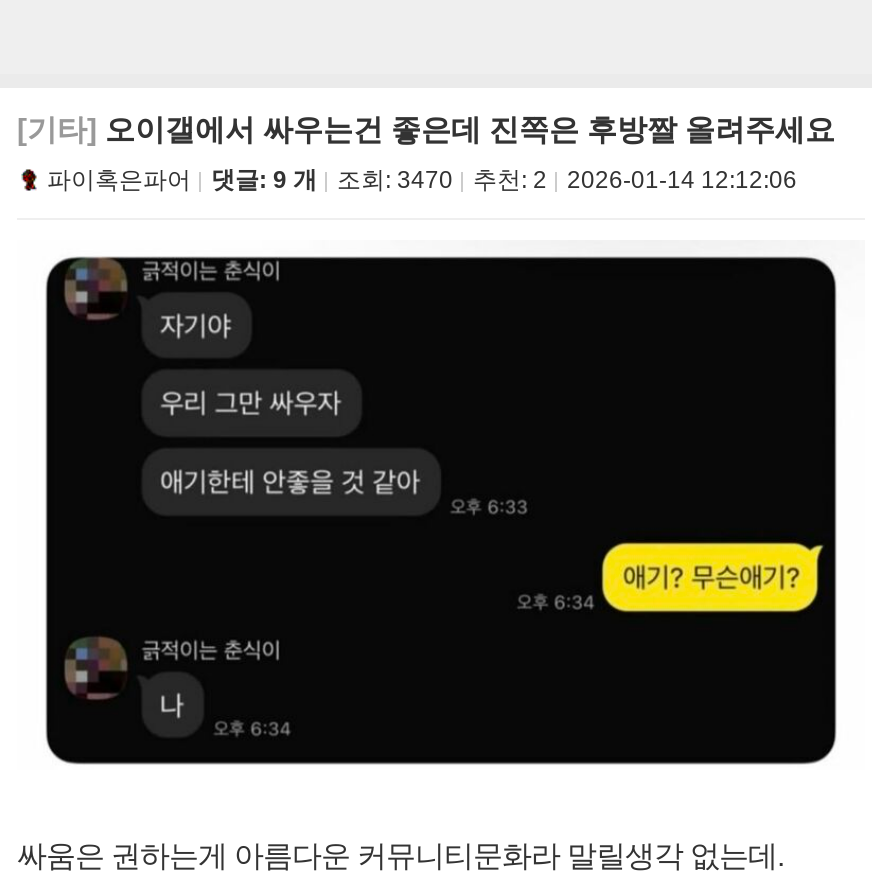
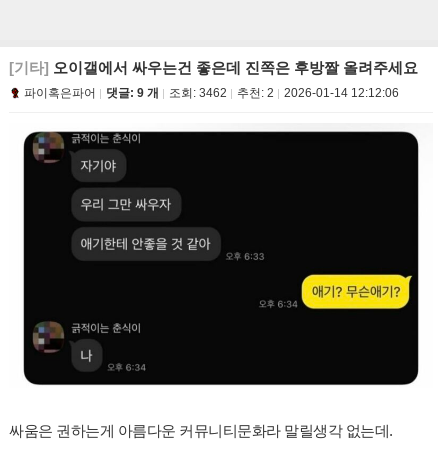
- 파이혹은파어 댓글: 9 개 조회: 3470 추천: 2 2026-01-14 12:12:06
+ 파이혹은파어 댓글: 9 개 조회: 3462 추천: 2 2026-01-14 12:12:06
